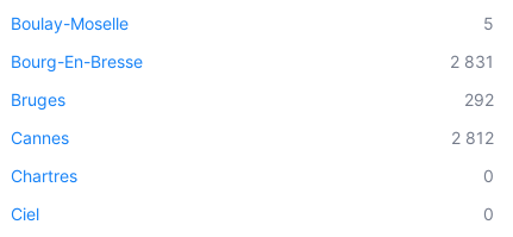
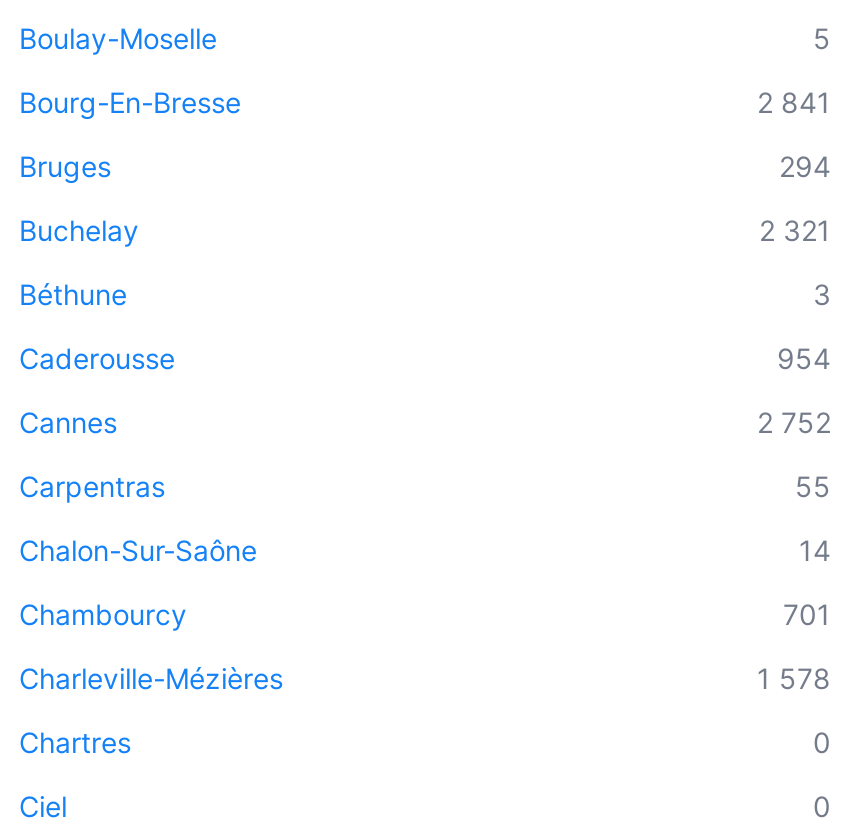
- 2 831
+ 2 841

- 292
+ 294
+ Buchelay
+ 2 321
+ Béthune
+ 3
+ Caderousse
+ 954

- 2 812
+ 2 752
+ Carpentras
+ 55
+ Chalon-Sur-Saône
+ 14
+ Chambourcy
+ 701
+ Charleville-Mézières
+ 1 578
